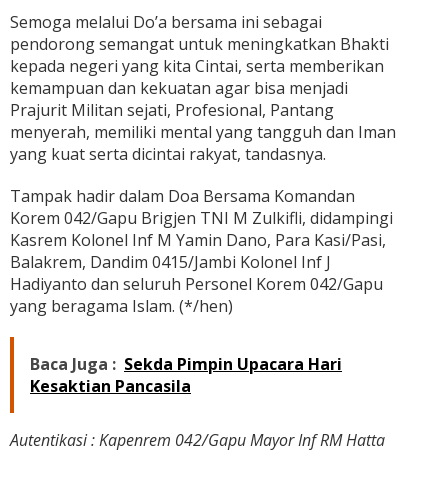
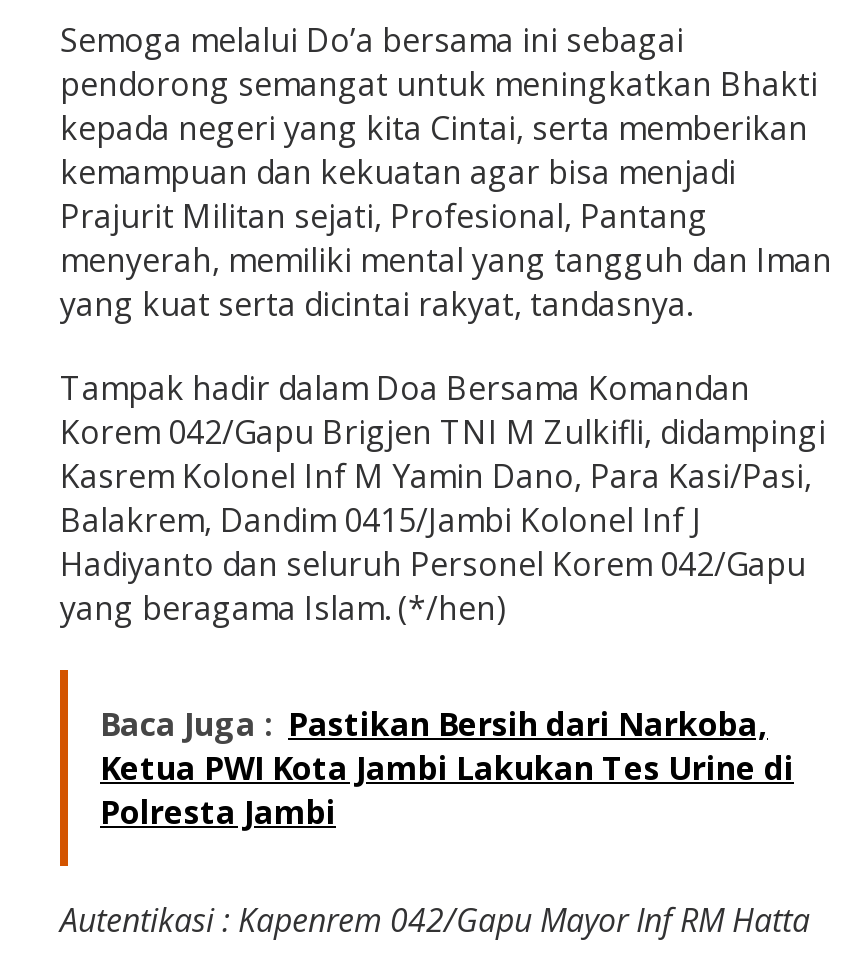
- Baca Juga : Sekda Pimpin Upacara Hari
- Kesaktian Pancasila
+ Baca Juga : Pastikan Bersih dari Narkoba,
+ Ketua PWI Kota Jambi Lakukan Tes Urine di
+ Polresta Jambi
